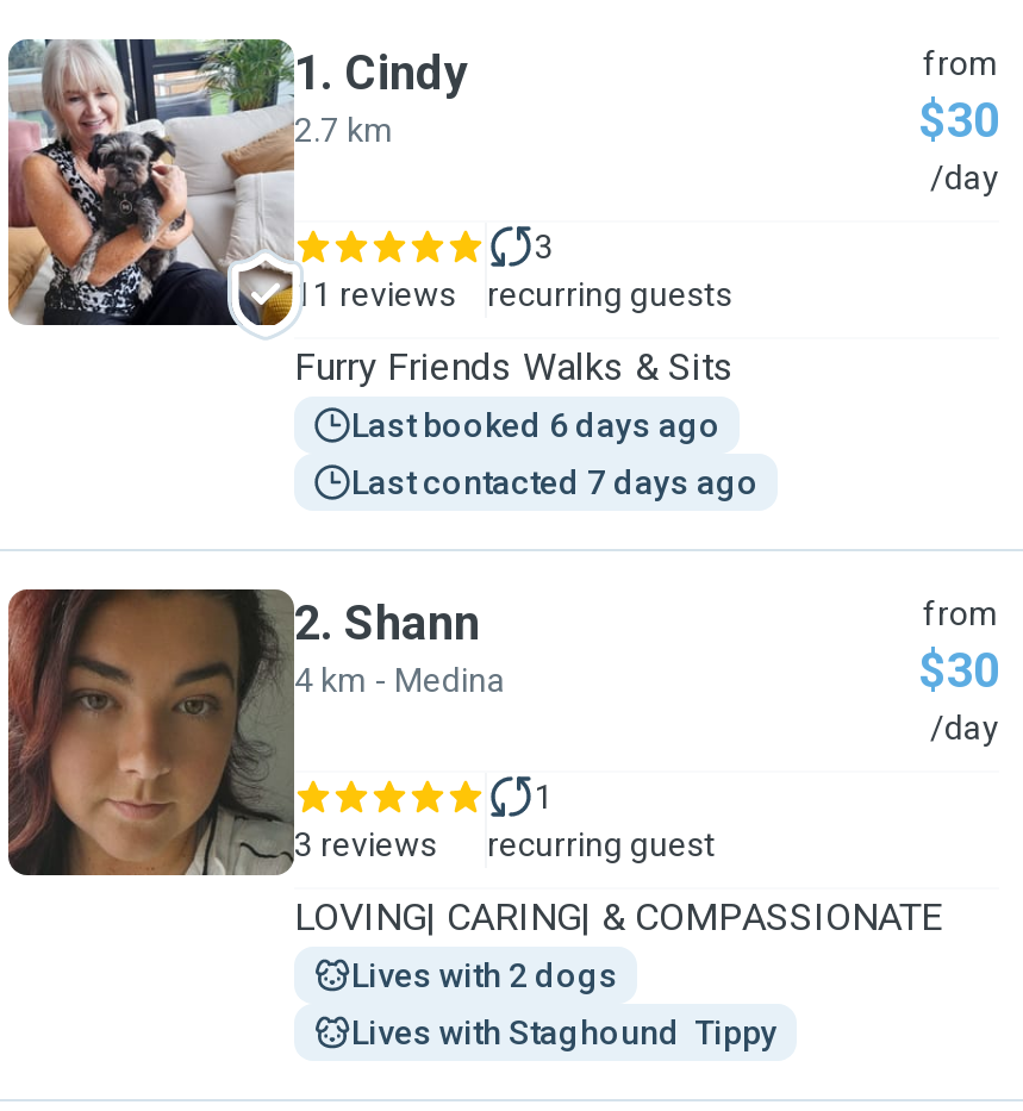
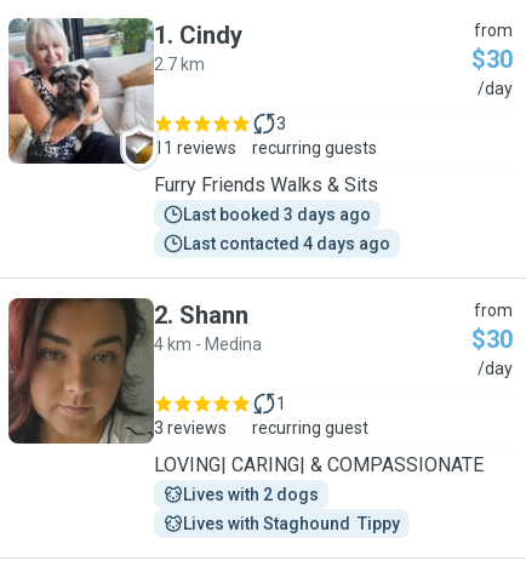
- Last booked 6 days ago
+ Last booked 3 days ago

- Last contacted 7 days ago
+ Last contacted 4 days ago
